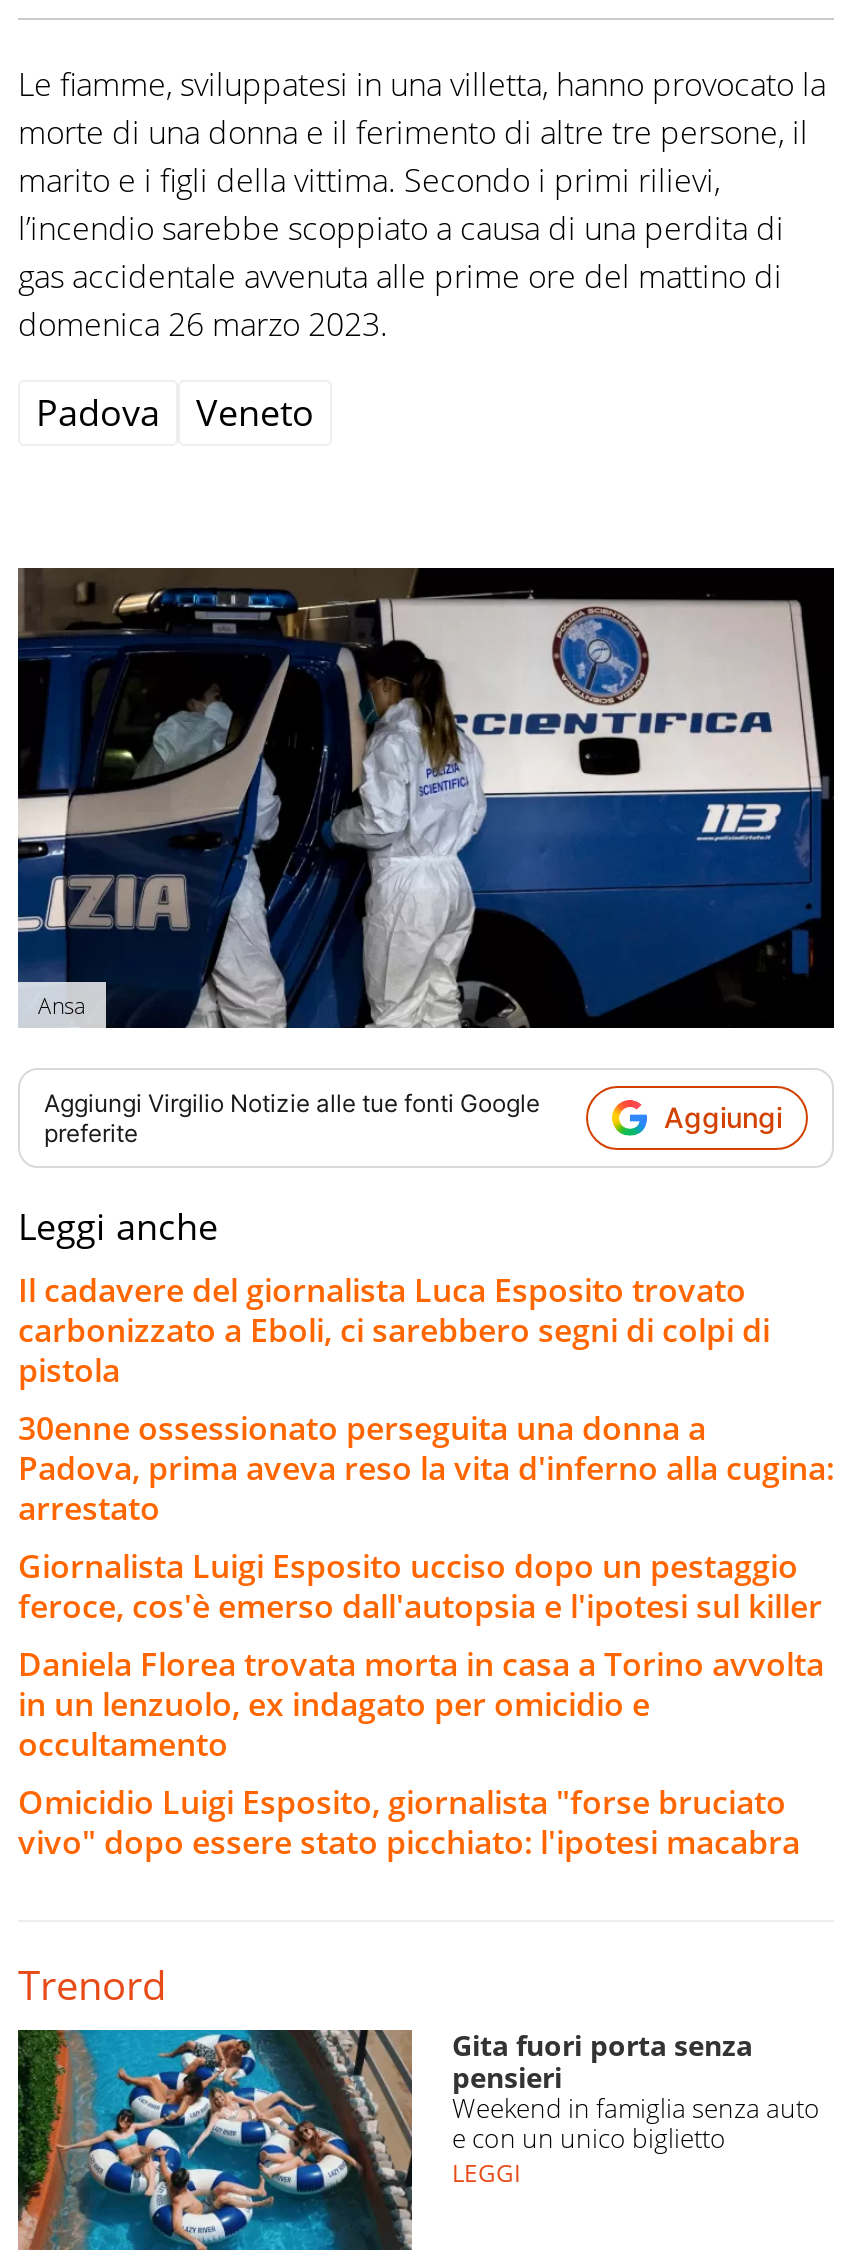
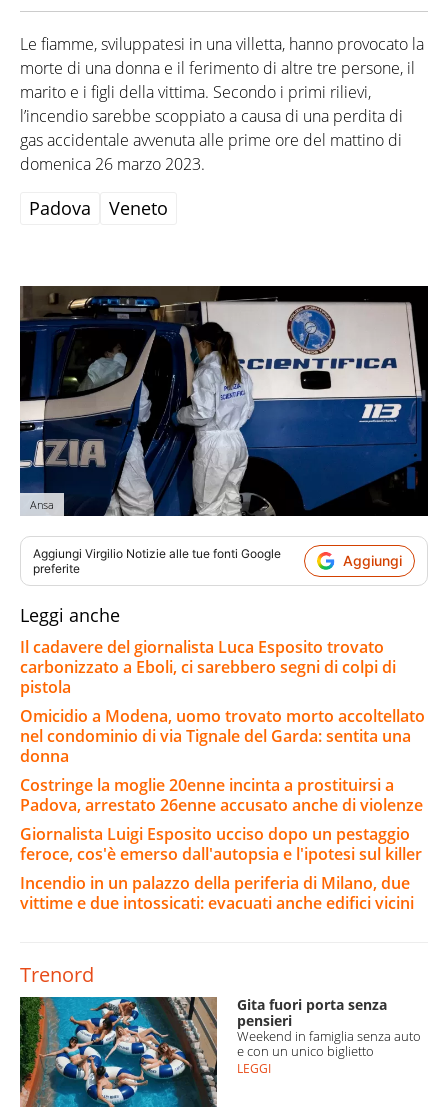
- 30enne ossessionato perseguita una donna a
- Padova, prima aveva reso la vita d'inferno alla cugina:
- arrestato
+ Omicidio a Modena, uomo trovato morto accoltellato
+ nel condominio di via Tignale del Garda: sentita una
+ donna
+ Costringe la moglie 20enne incinta a prostituirsi a
+ Padova, arrestato 26enne accusato anche di violenze

moved down: Giornalista Luigi Esposito ucciso dopo un pestaggio | feroce, cos'è emerso dall'autopsia e l'ipotesi sul killer

- Daniela Florea trovata morta in casa a Torino avvolta
- in un lenzuolo, ex indagato per omicidio e
- occultamento
- Omicidio Luigi Esposito, giornalista "forse bruciato
- vivo" dopo essere stato picchiato: l'ipotesi macabra
+ Incendio in un palazzo della periferia di Milano, due
+ vittime e due intossicati: evacuati anche edifici vicini
